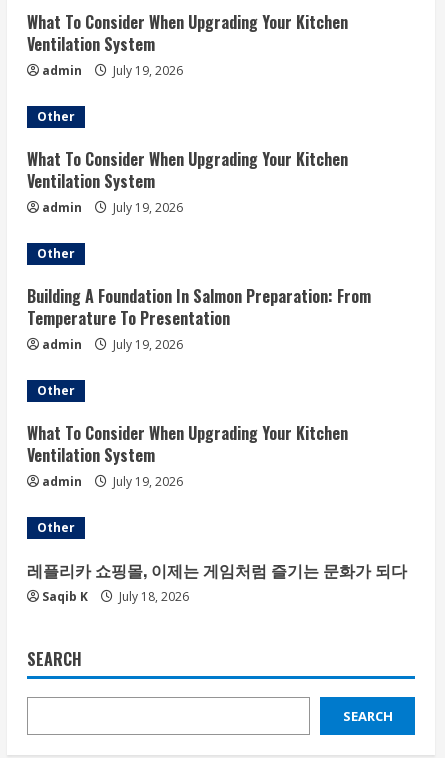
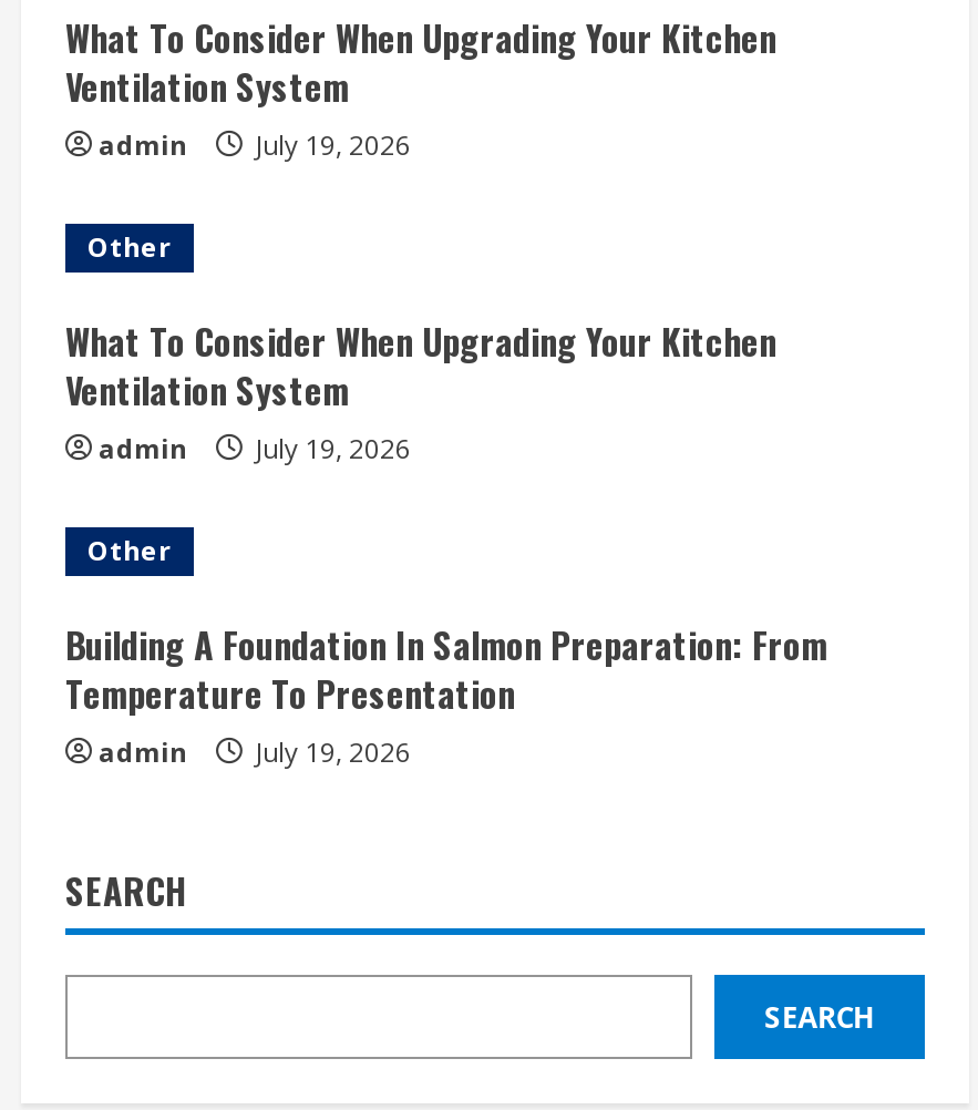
- Other
- What To Consider When Upgrading Your Kitchen
- Ventilation System
- admin
- July 19, 2026
- Other
- 레플리카 쇼핑몰, 이제는 게임처럼 즐기는 문화가 되다
- Saqib K
- July 18, 2026
